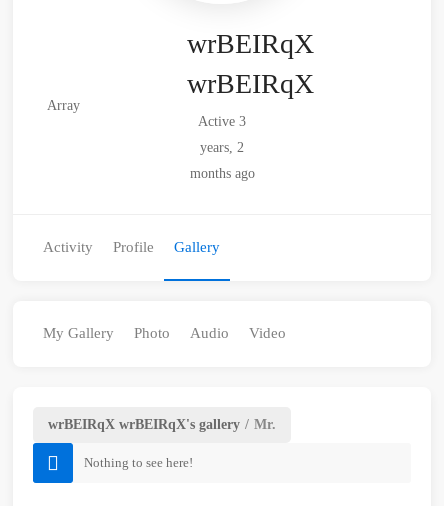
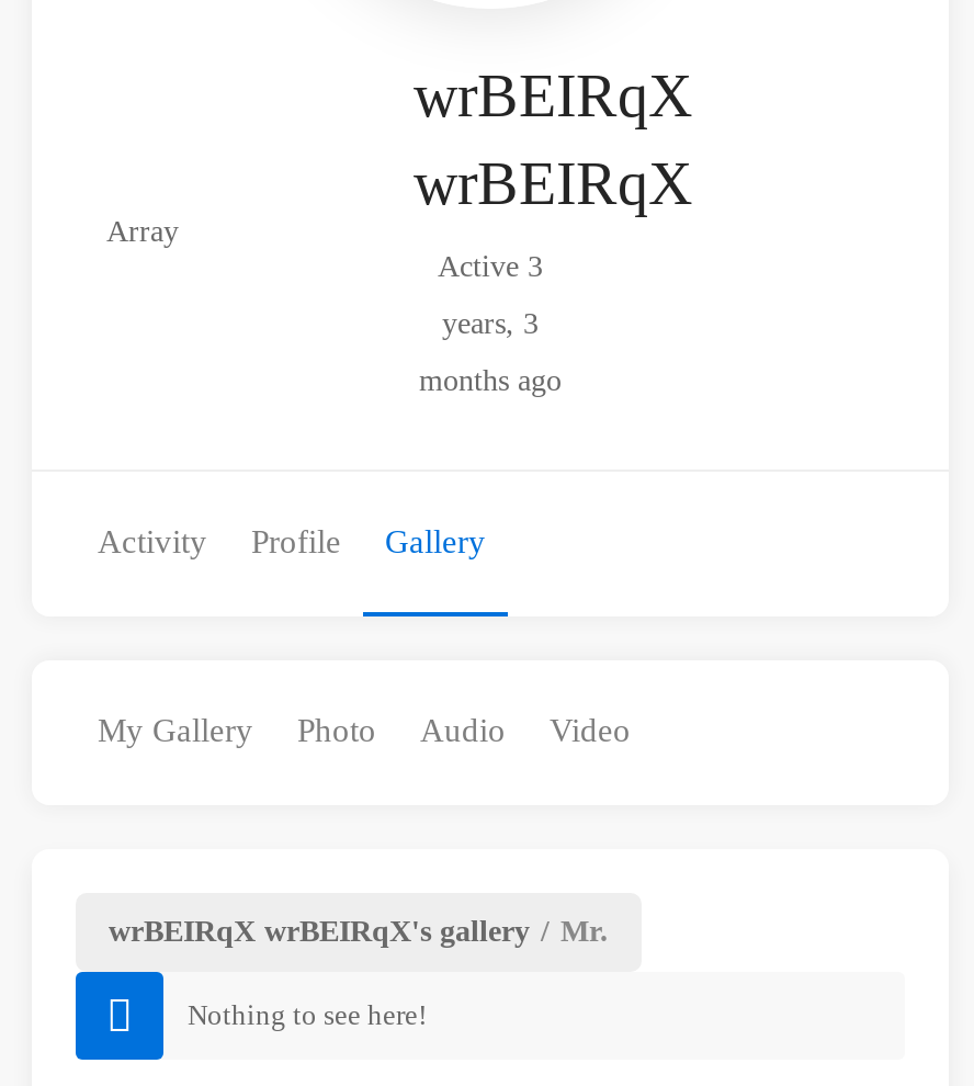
- years, 2
+ years, 3
